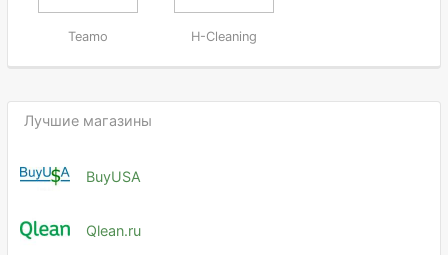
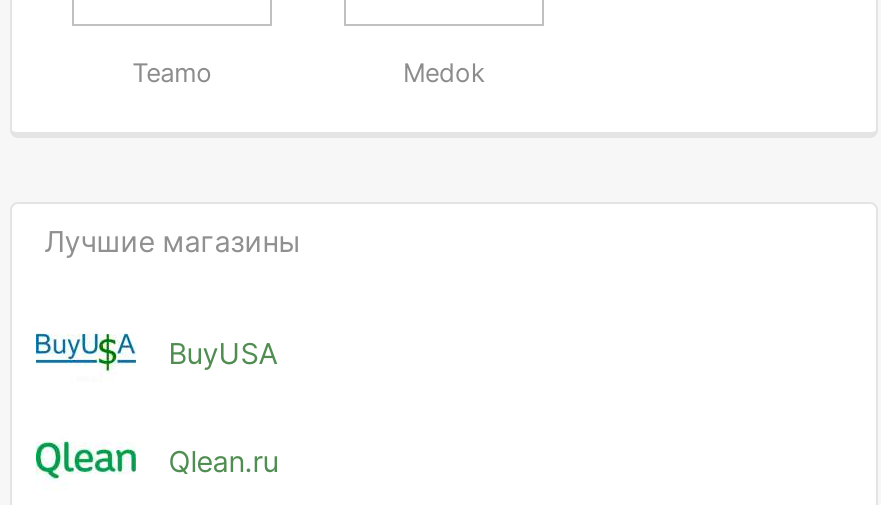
- H-Cleaning
+ Medok
